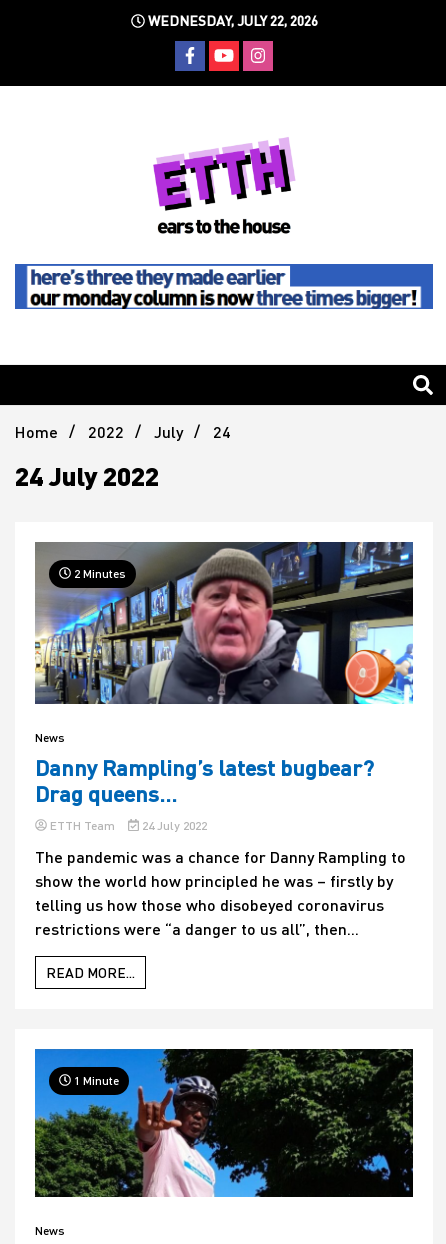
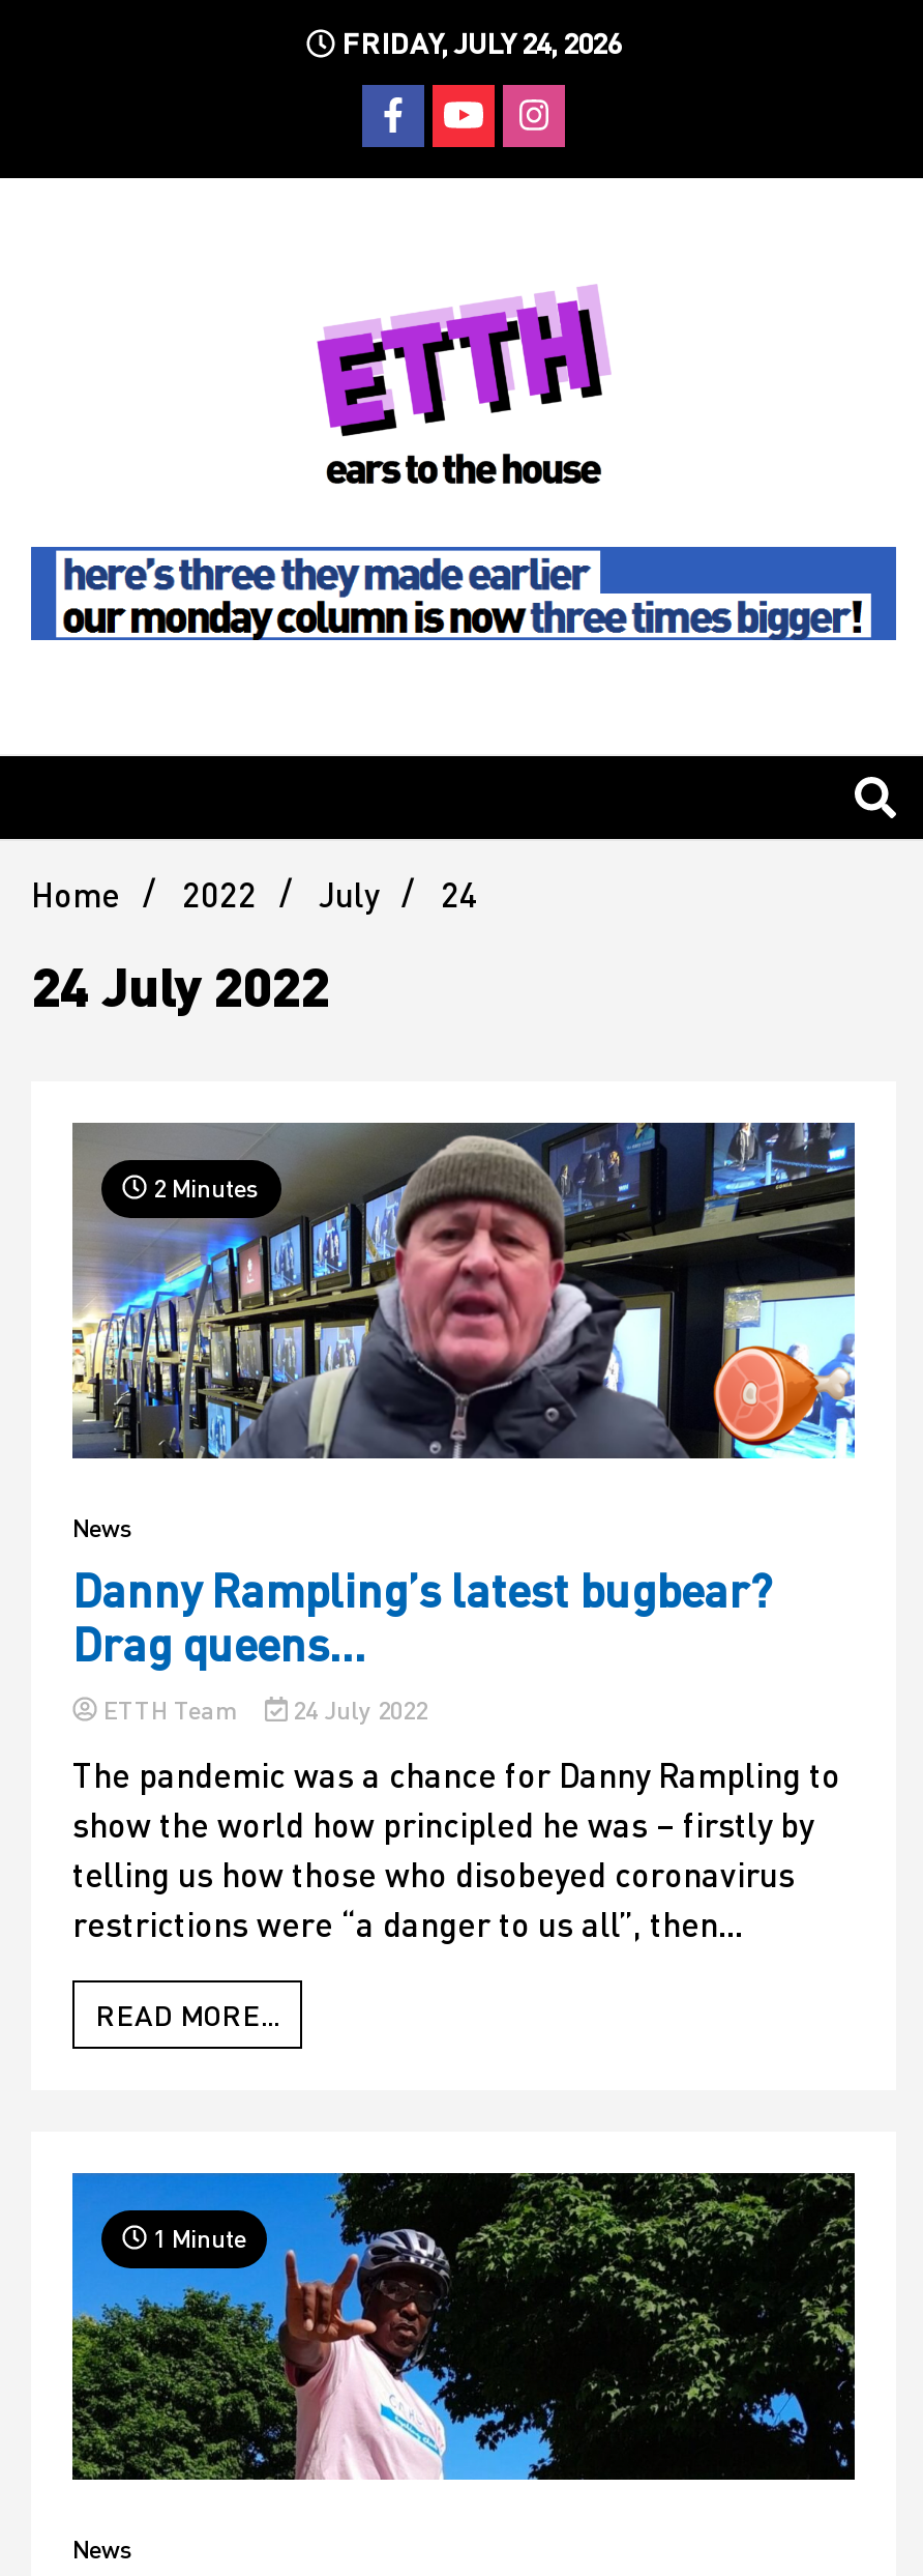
- WEDNESDAY, JULY 22, 2026
+ FRIDAY, JULY 24, 2026
